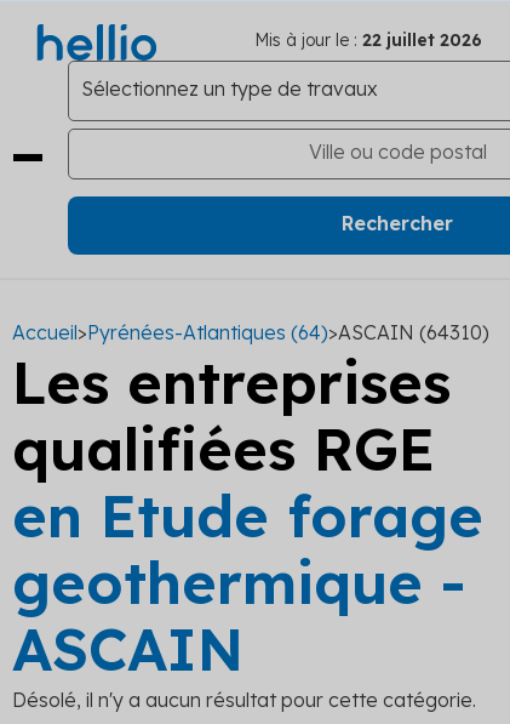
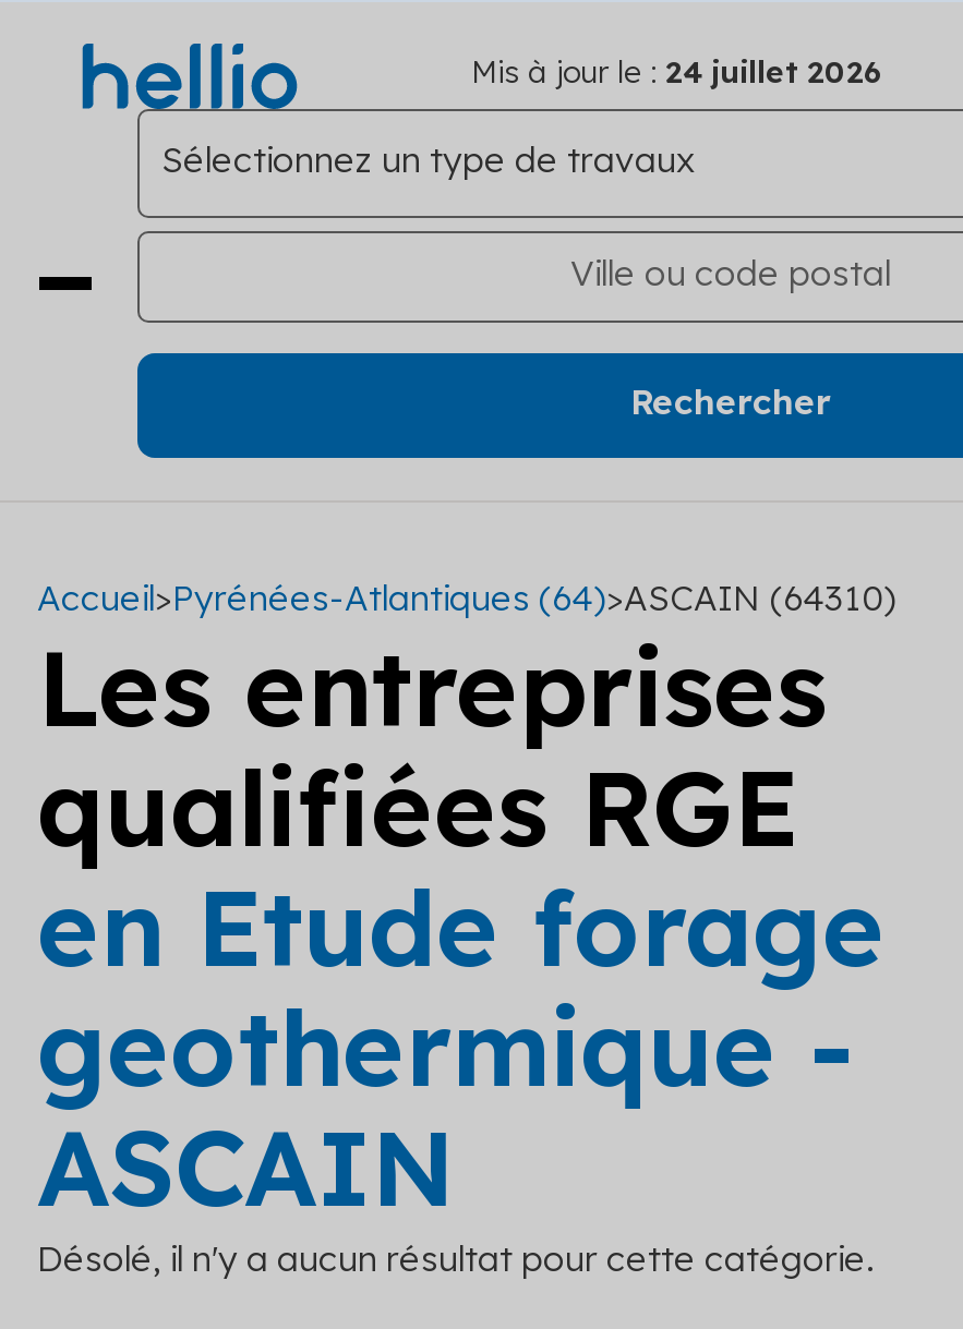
- Mis à jour le : 22 juillet 2026
+ Mis à jour le : 24 juillet 2026
